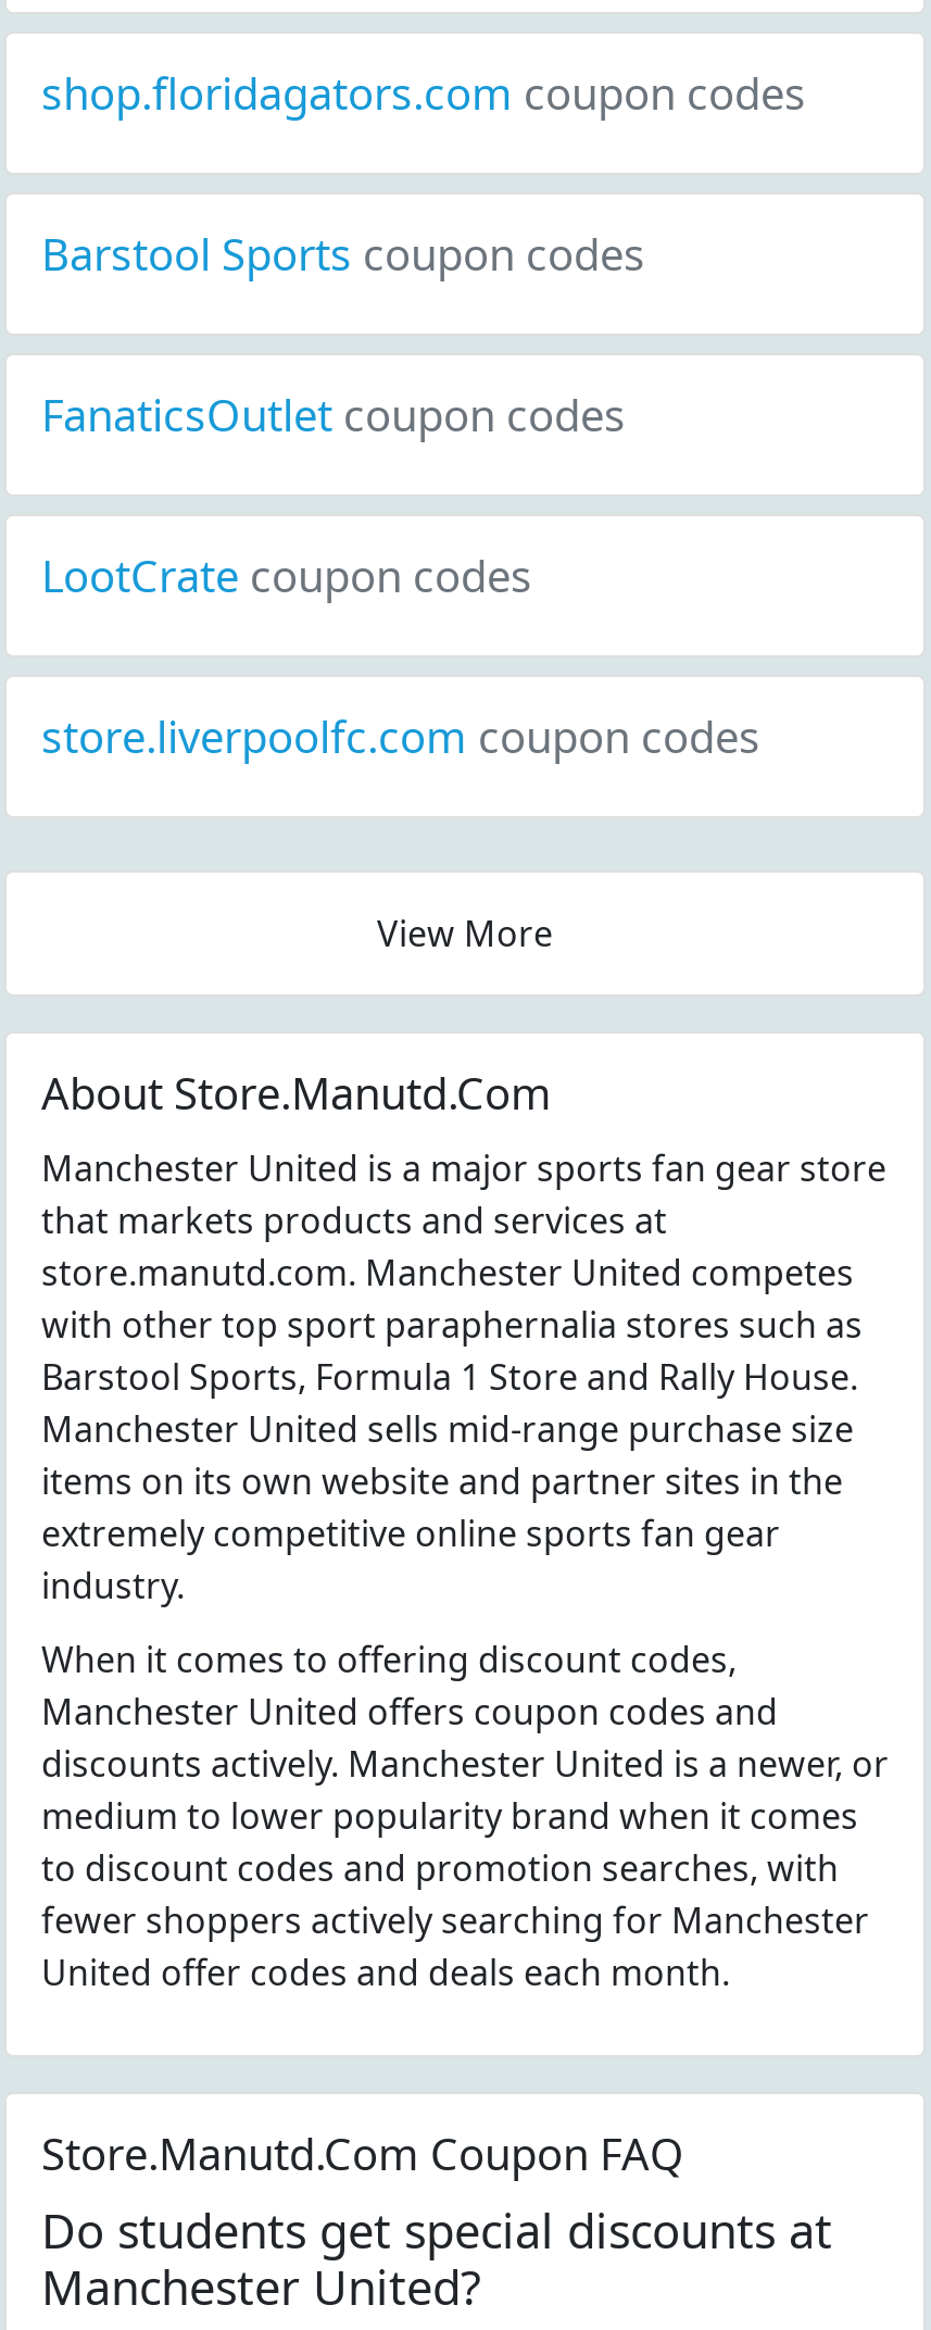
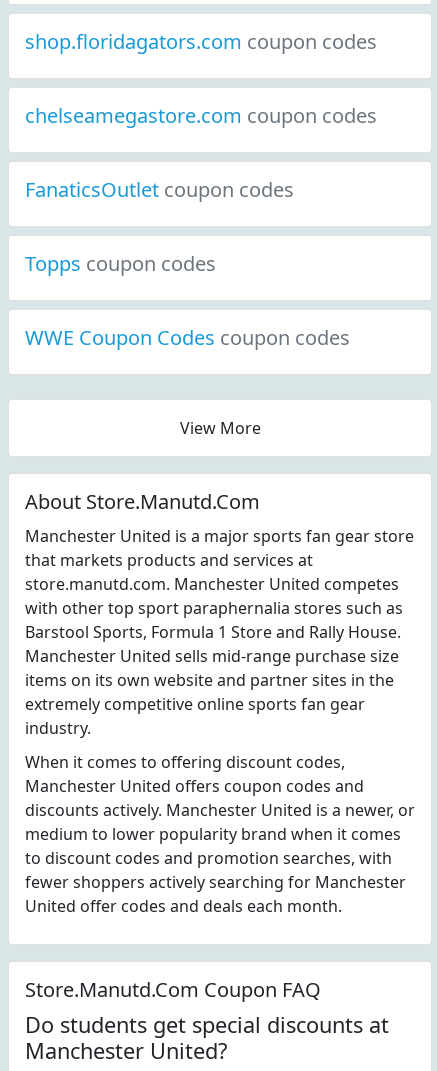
- Barstool Sports coupon codes
+ chelseamegastore.com coupon codes

- LootCrate coupon codes
+ Topps coupon codes

- store.liverpoolfc.com coupon codes
+ WWE Coupon Codes coupon codes
